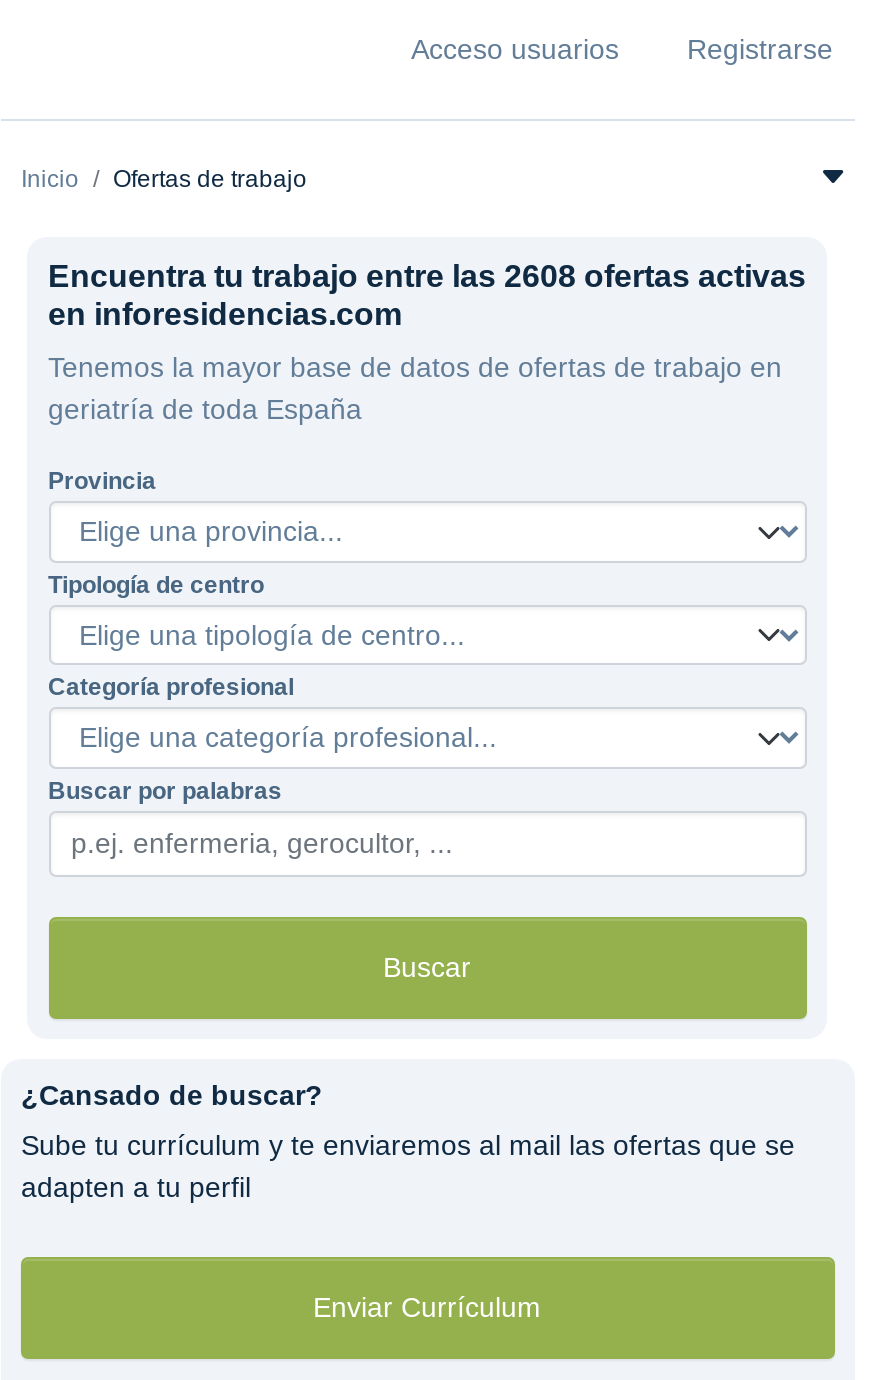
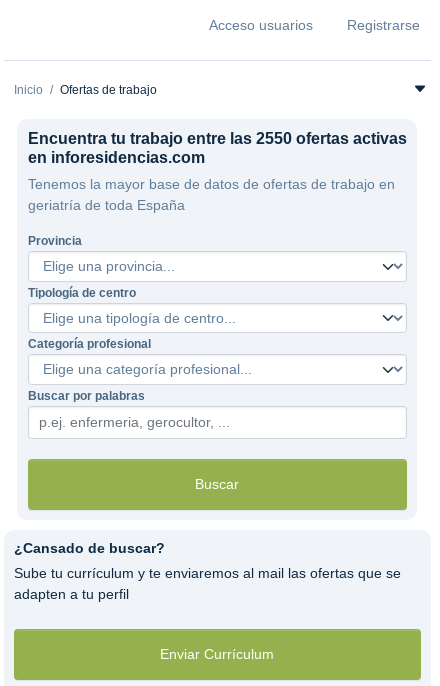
- Encuentra tu trabajo entre las 2608 ofertas activas
+ Encuentra tu trabajo entre las 2550 ofertas activas
